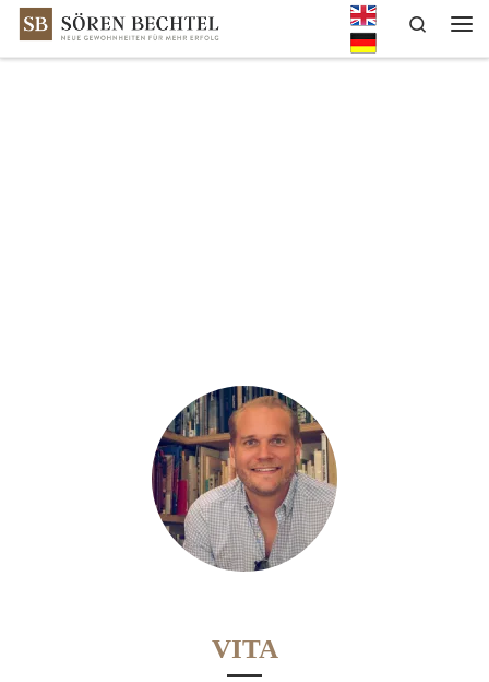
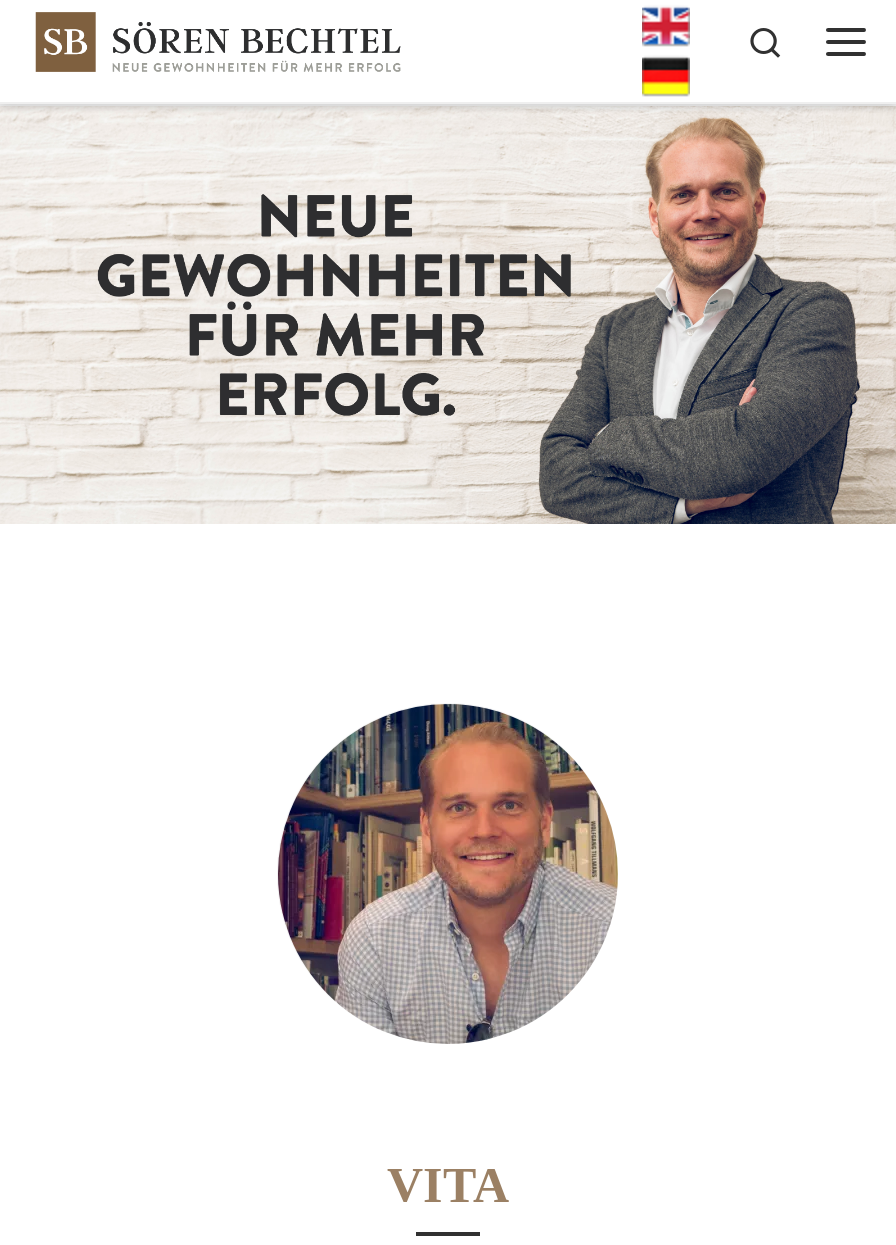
+ [image]
